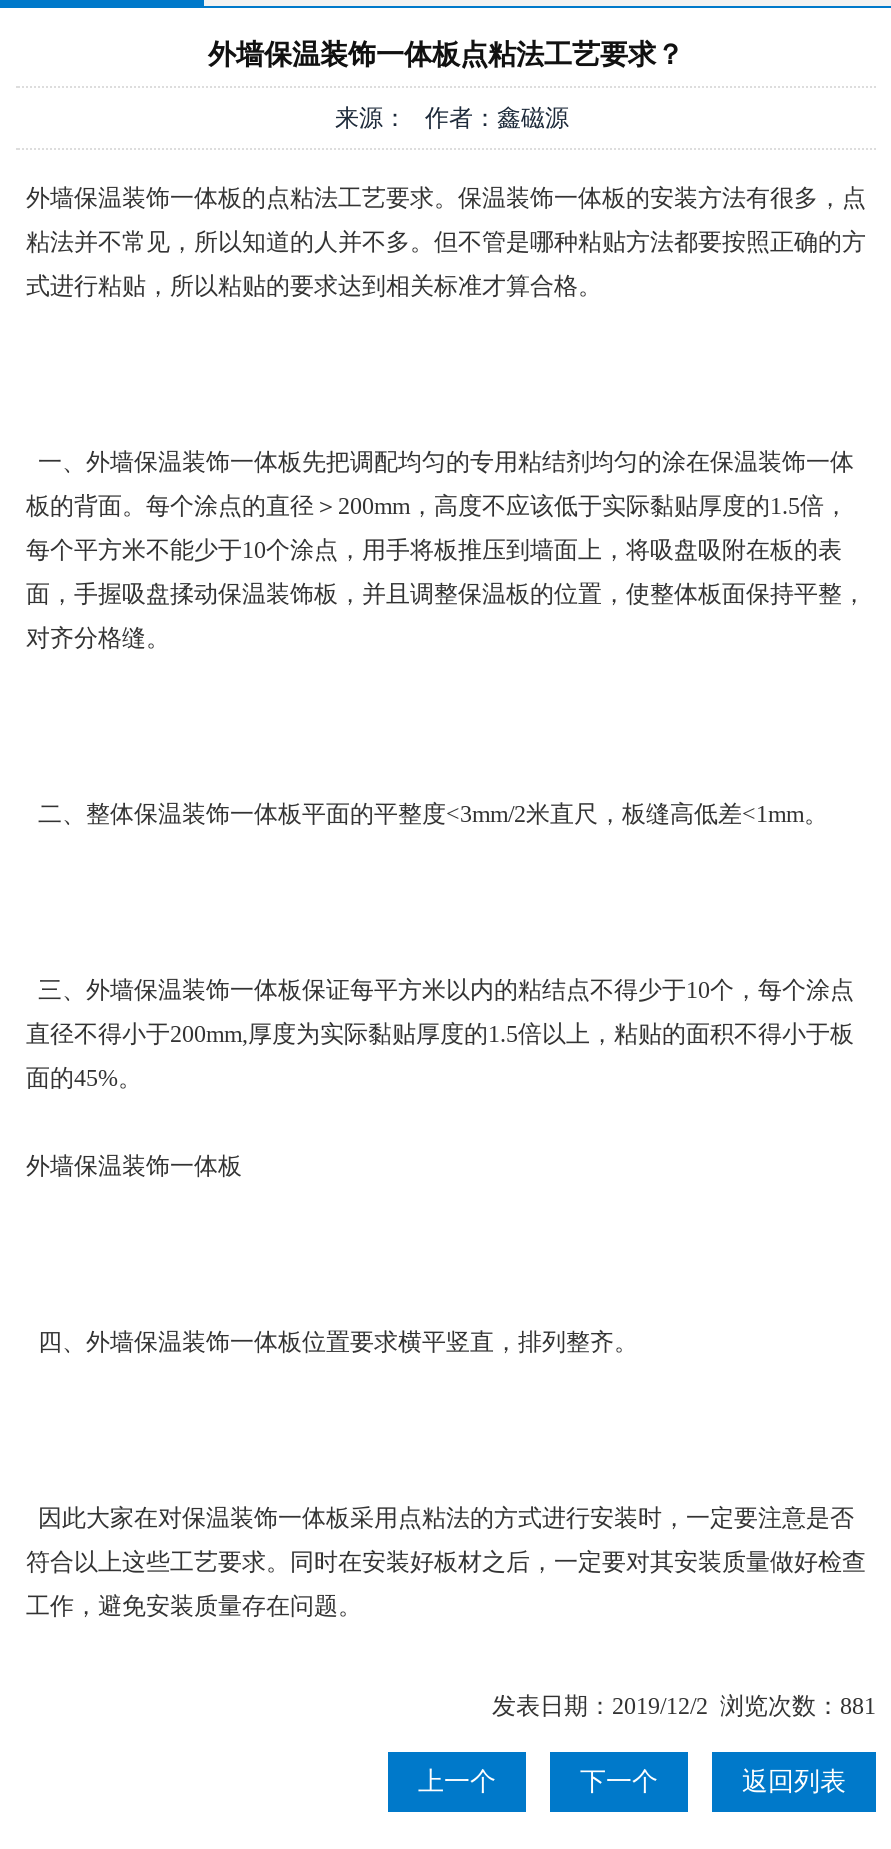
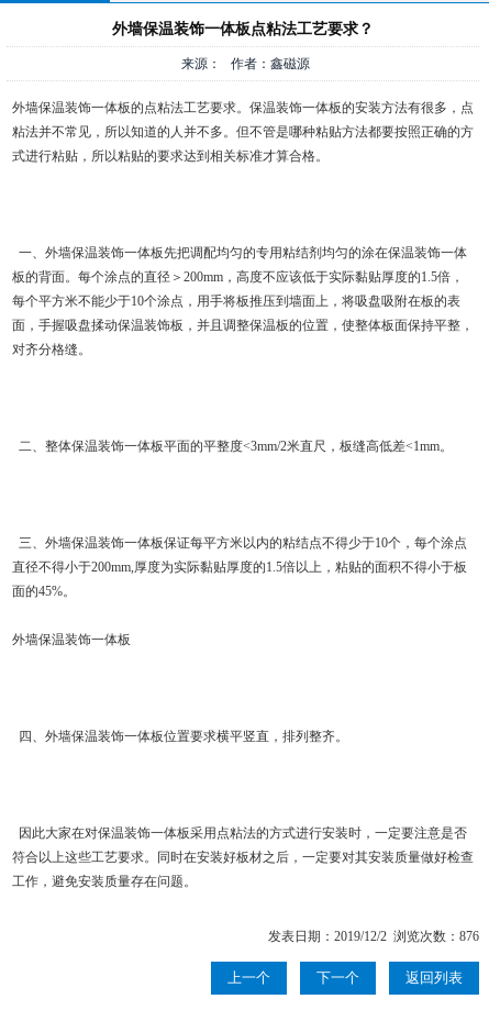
- 发表日期：2019/12/2 浏览次数：881
+ 发表日期：2019/12/2 浏览次数：876
